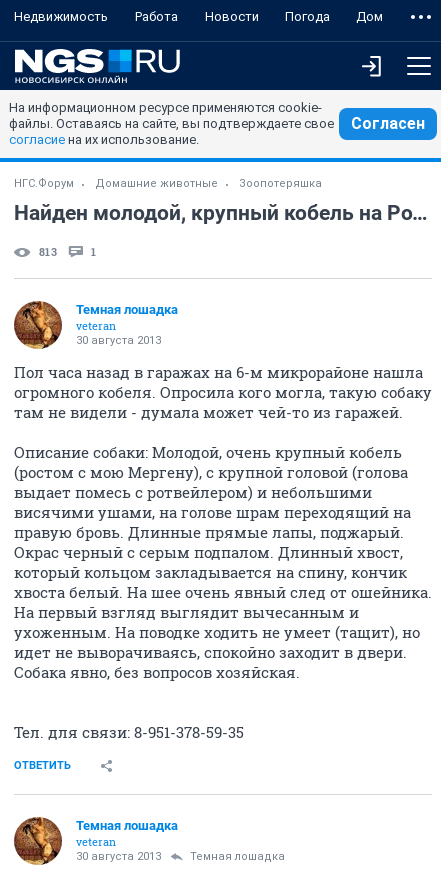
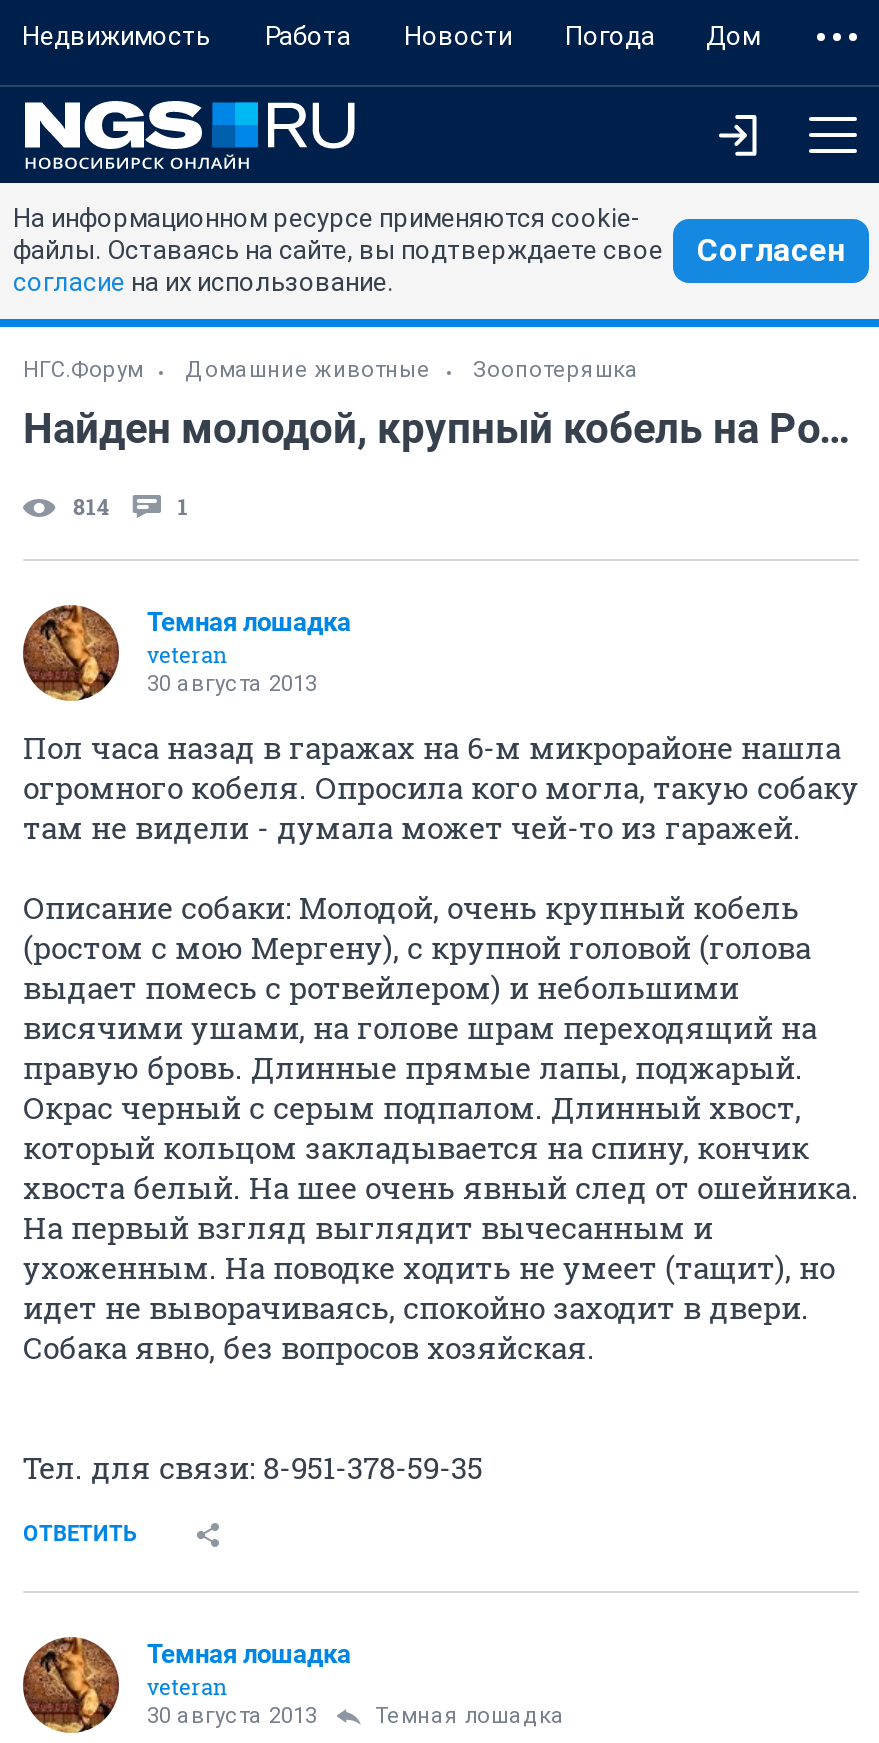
- 813
+ 814
